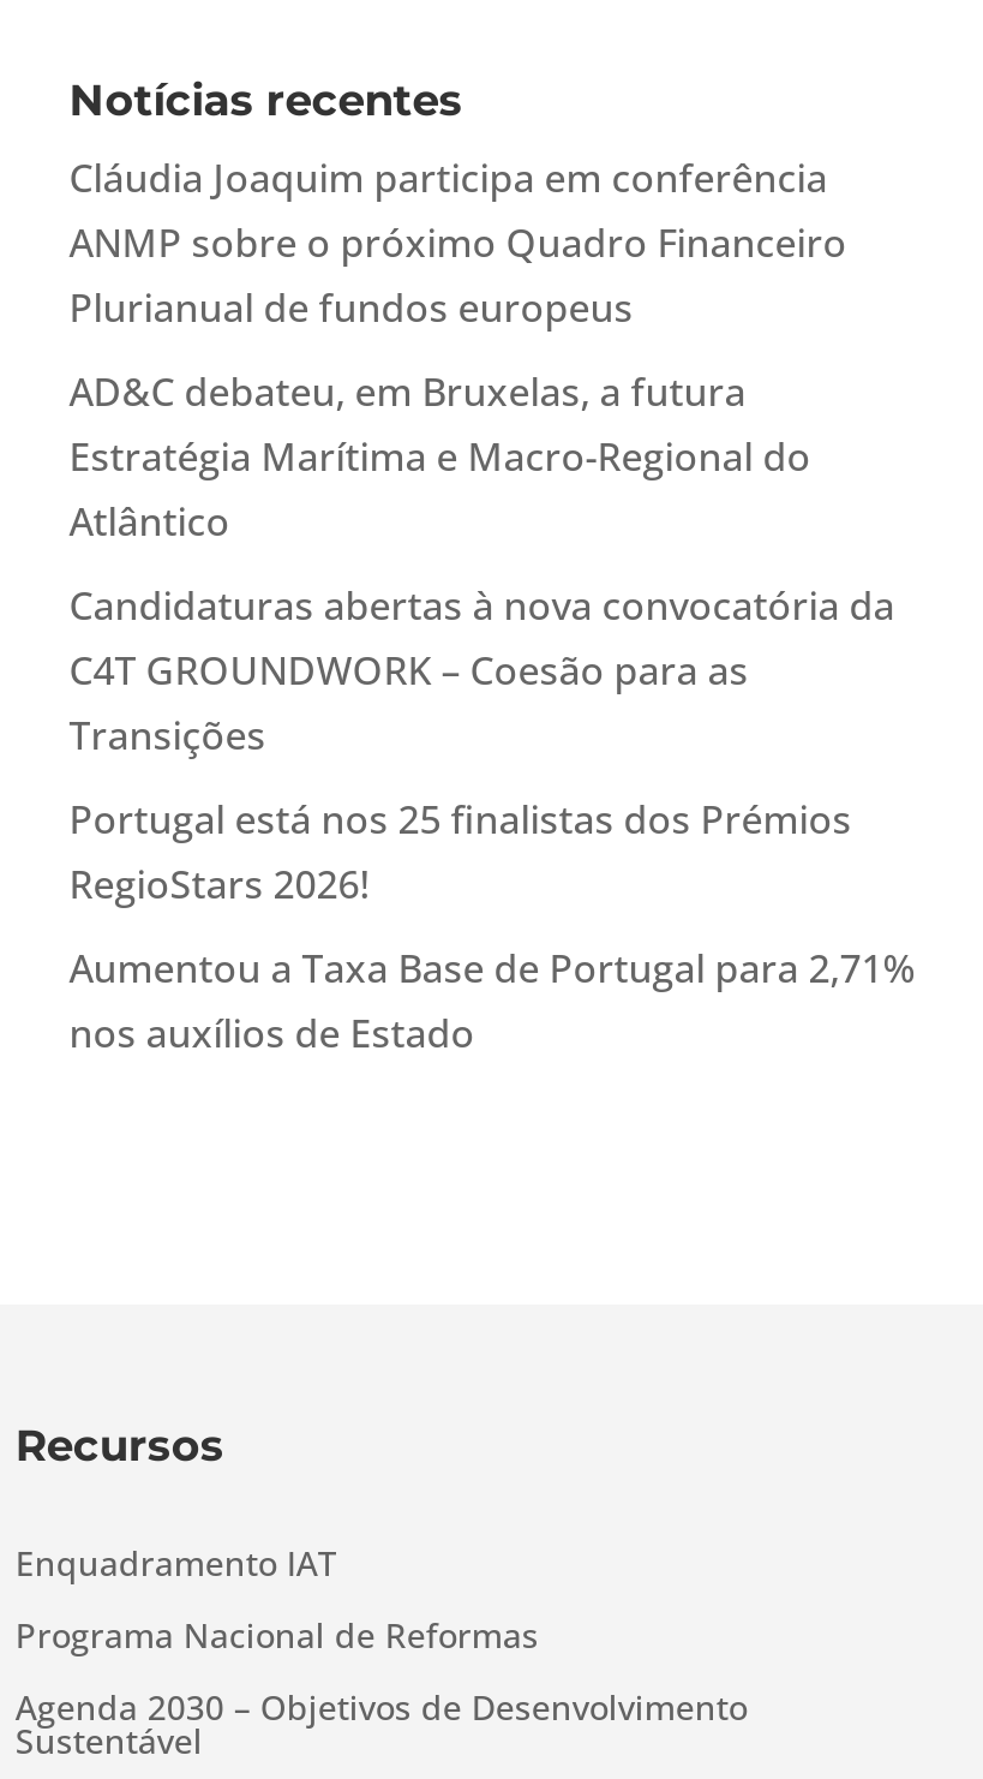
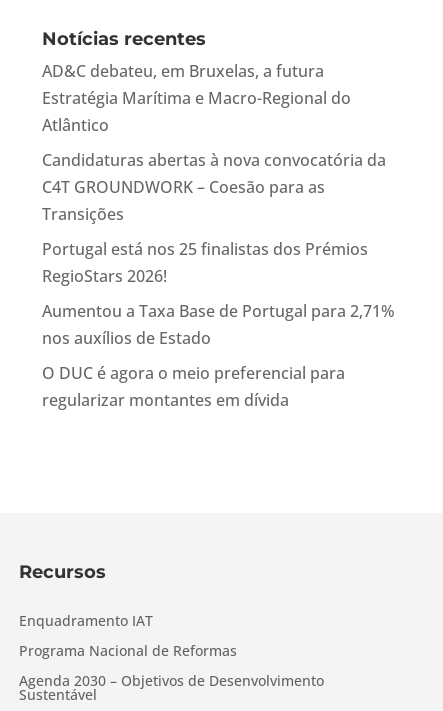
- Cláudia Joaquim participa em conferência
- ANMP sobre o próximo Quadro Financeiro
- Plurianual de fundos europeus

moved up: AD&C debateu, em Bruxelas, a futura | Estratégia Marítima e Macro-Regional do | Atlântico | ... | Aumentou a Taxa Base de Portugal para 2,71% | nos auxílios de Estado

+ O DUC é agora o meio preferencial para
+ regularizar montantes em dívida
